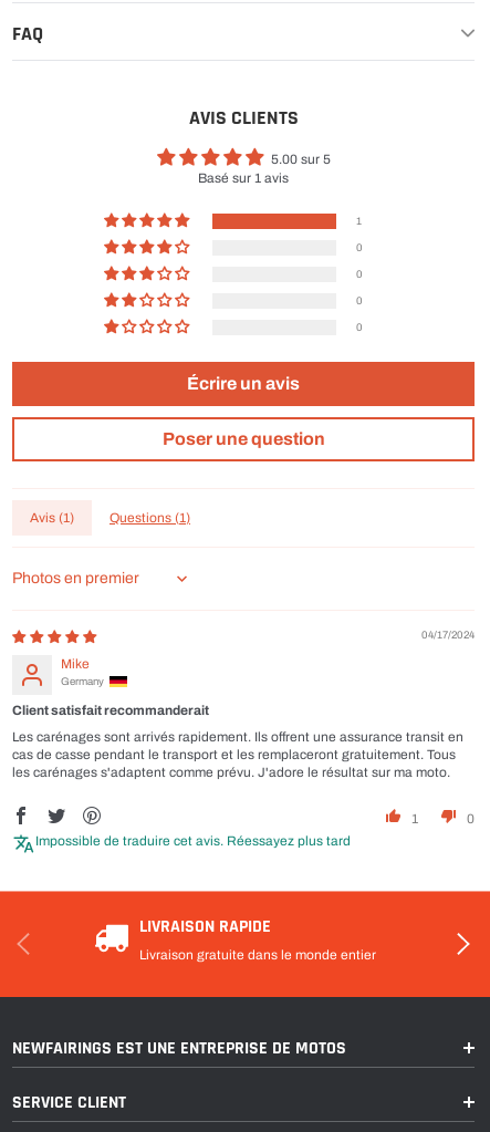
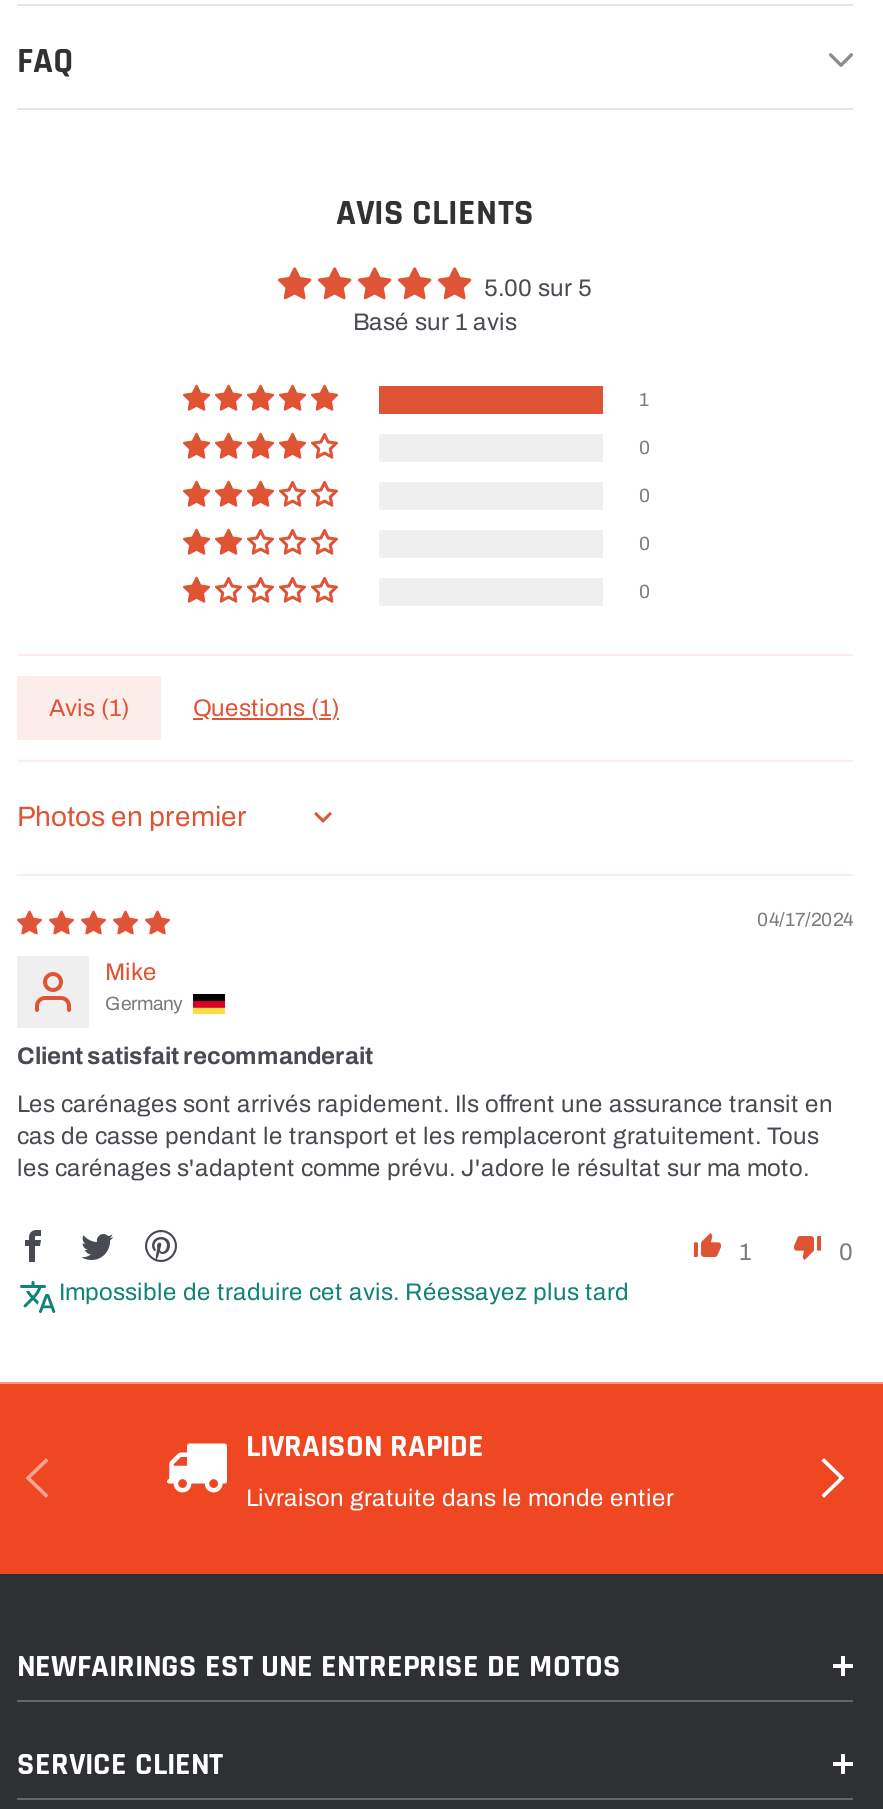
- Écrire un avis
- Poser une question
